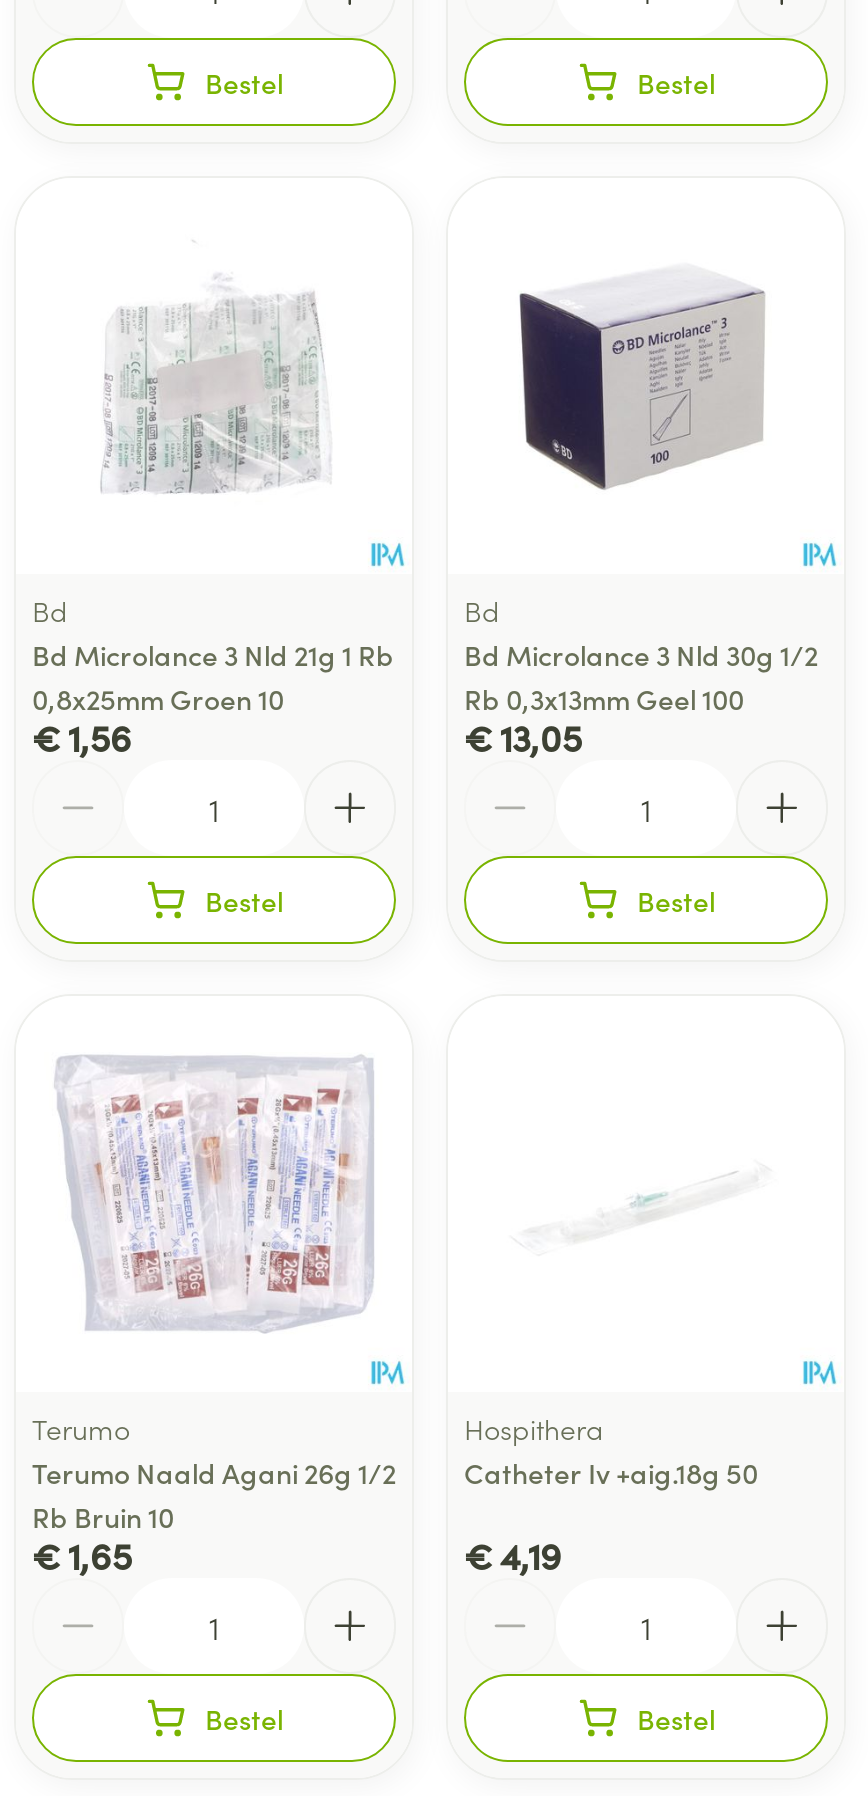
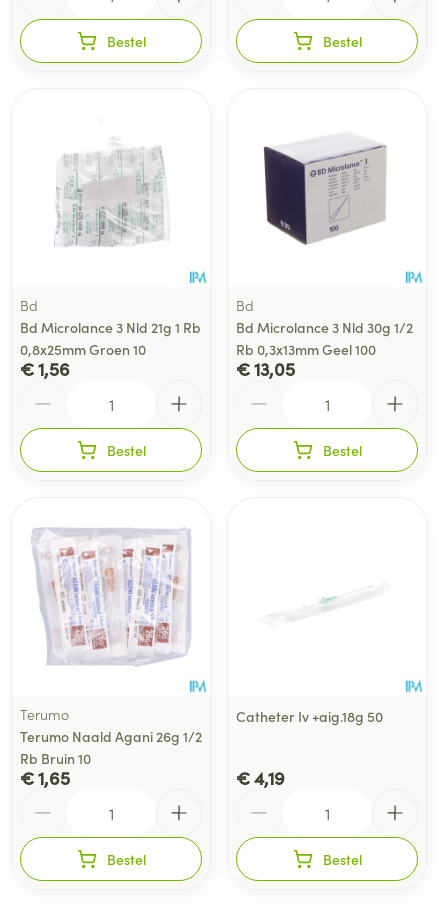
- Hospithera

moved up: Catheter Iv +aig.18g 50
